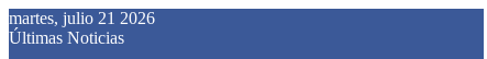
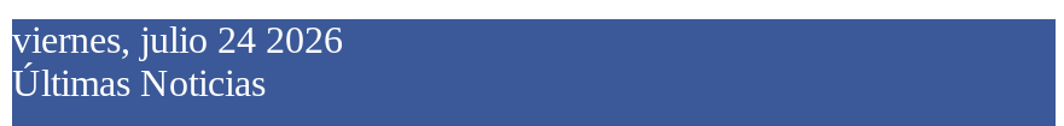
- martes, julio 21 2026
+ viernes, julio 24 2026
